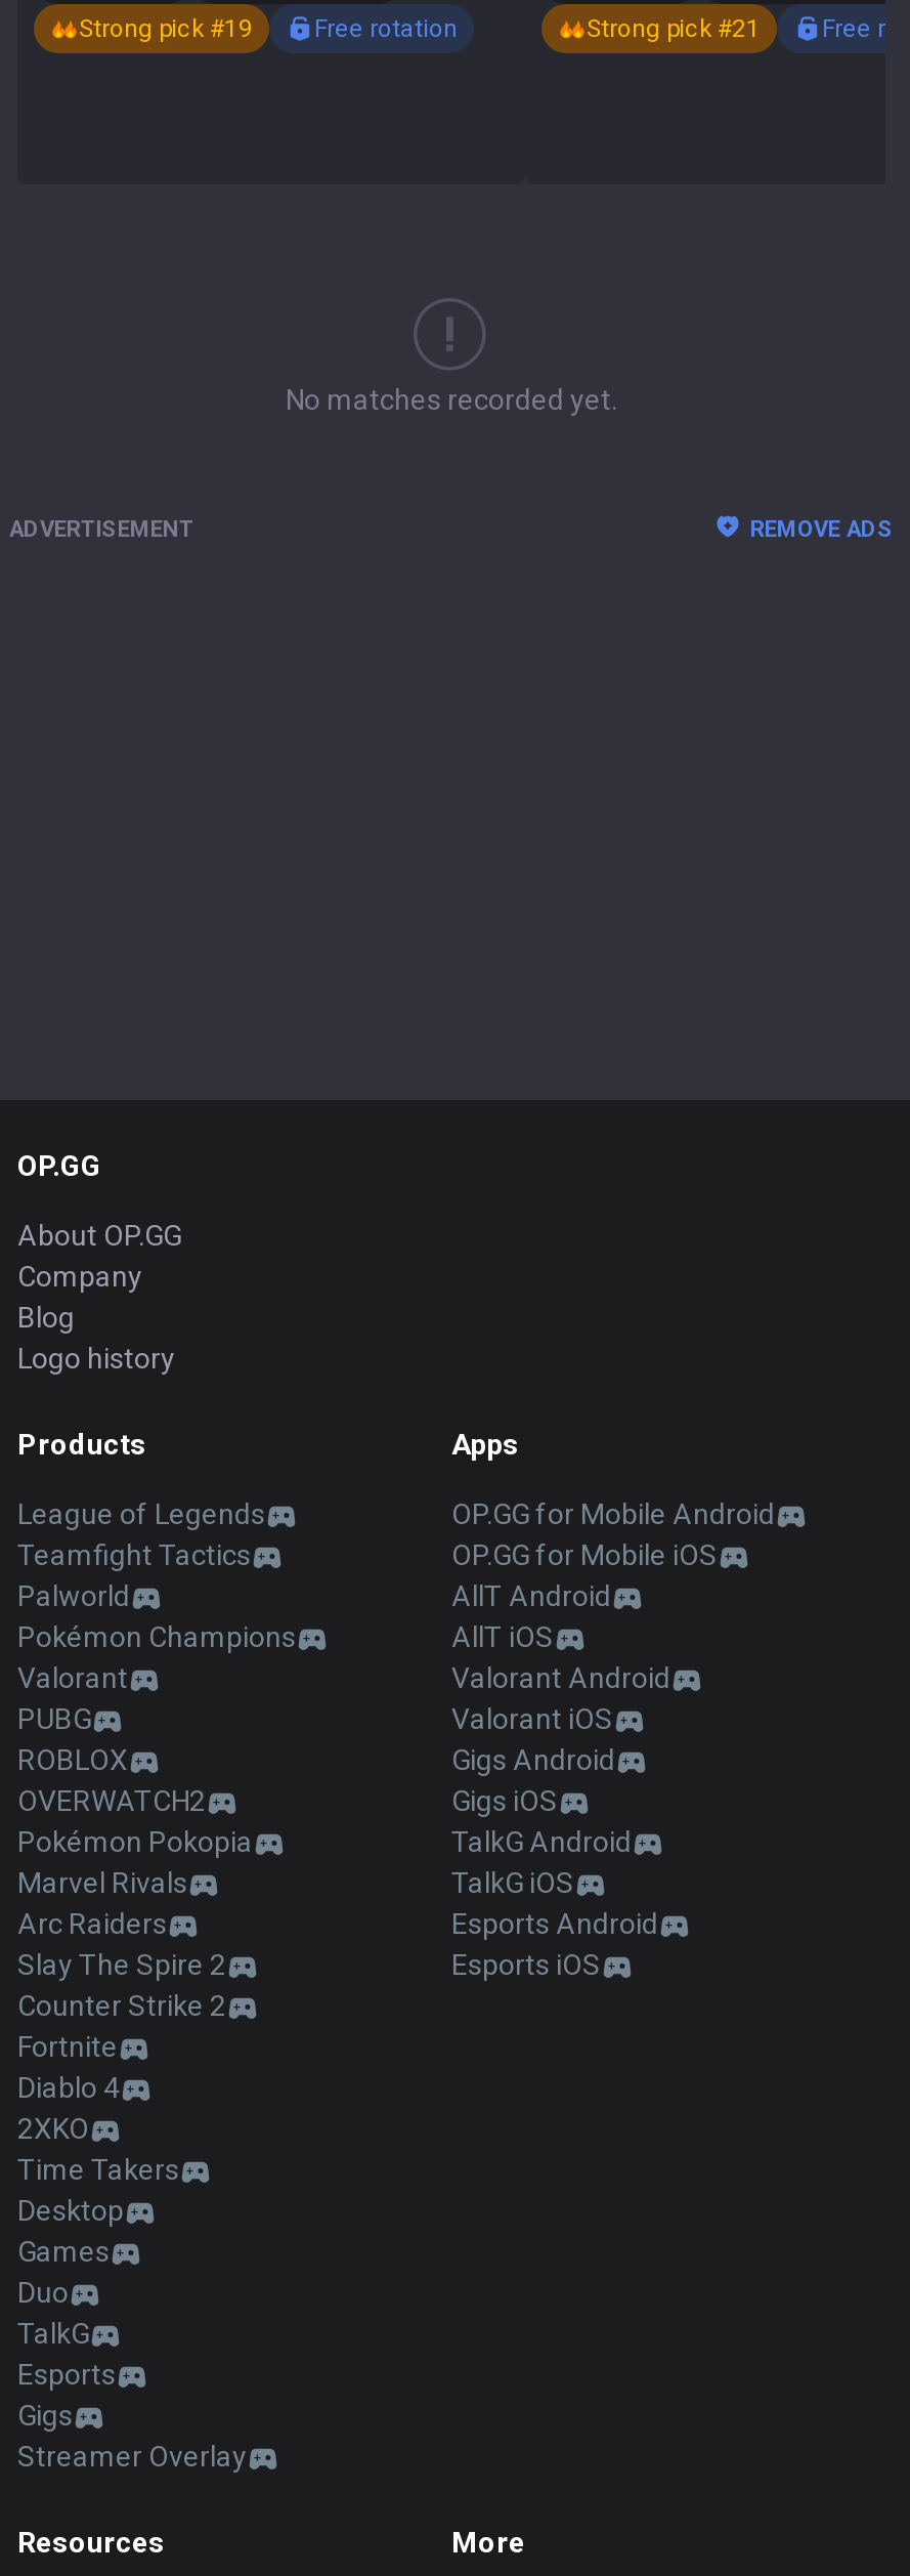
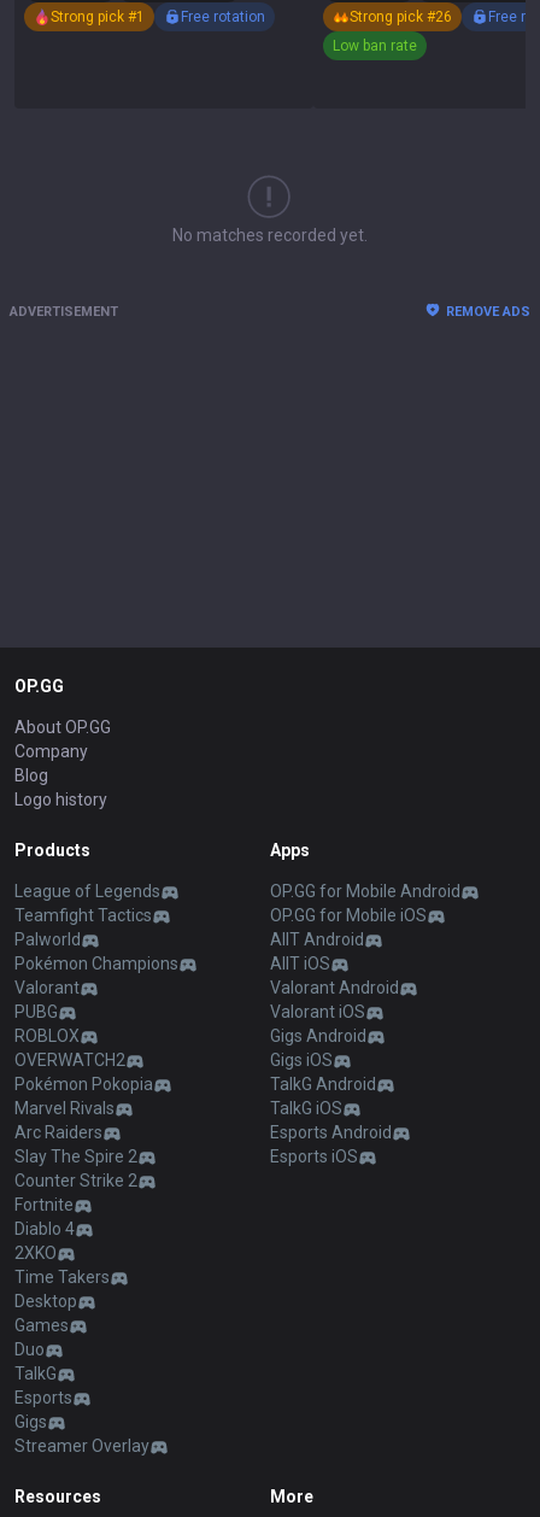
- Strong pick #19
+ Strong pick #1

- Strong pick #21
+ Strong pick #26

+ Low ban rate
